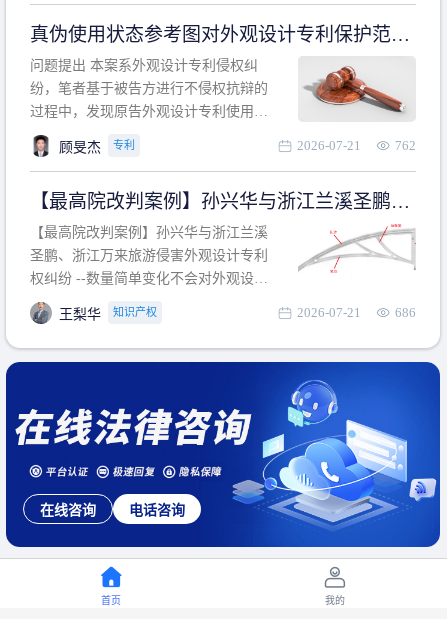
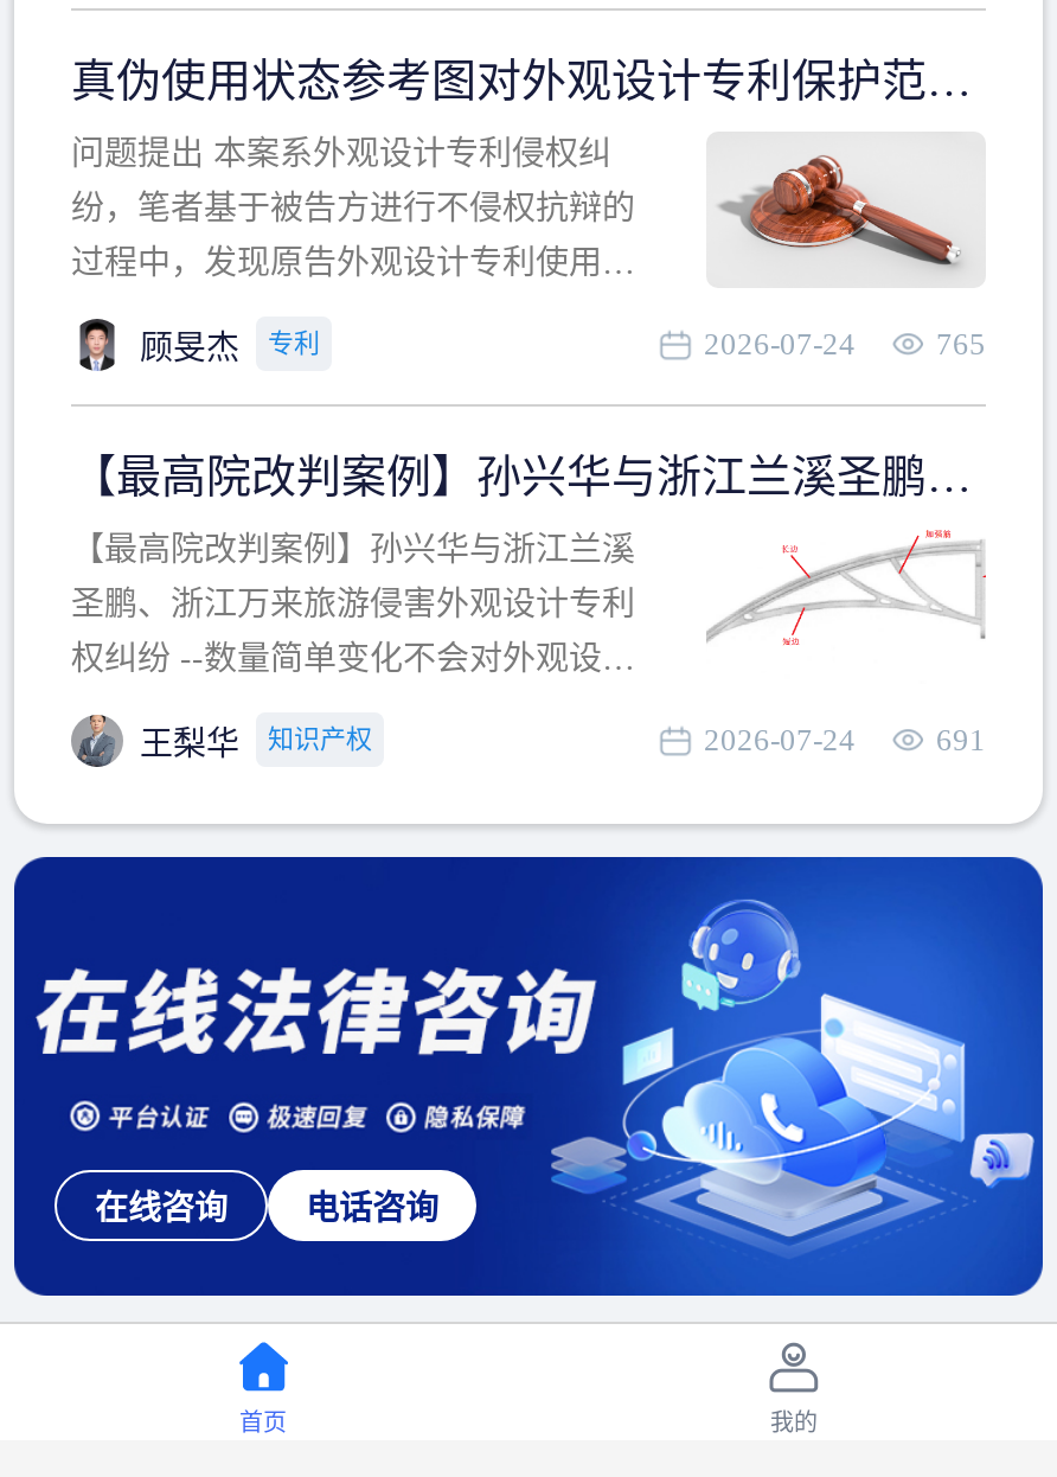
- 2026-07-21
+ 2026-07-24

- 762
+ 765

- 2026-07-21
+ 2026-07-24

- 686
+ 691
